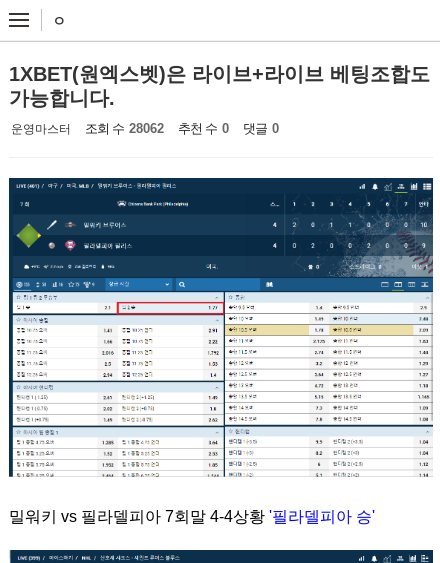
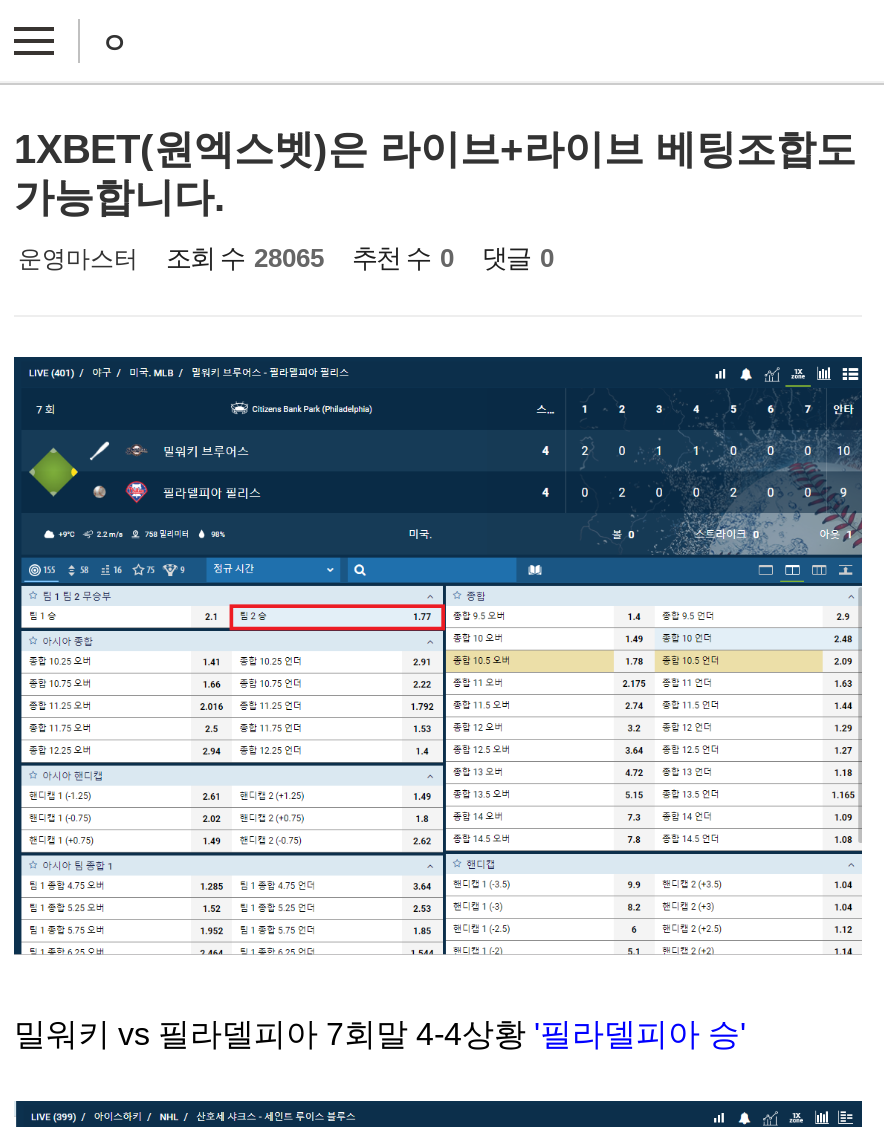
- 운영마스터 조회 수 28062 추천 수 0 댓글 0
+ 운영마스터 조회 수 28065 추천 수 0 댓글 0
